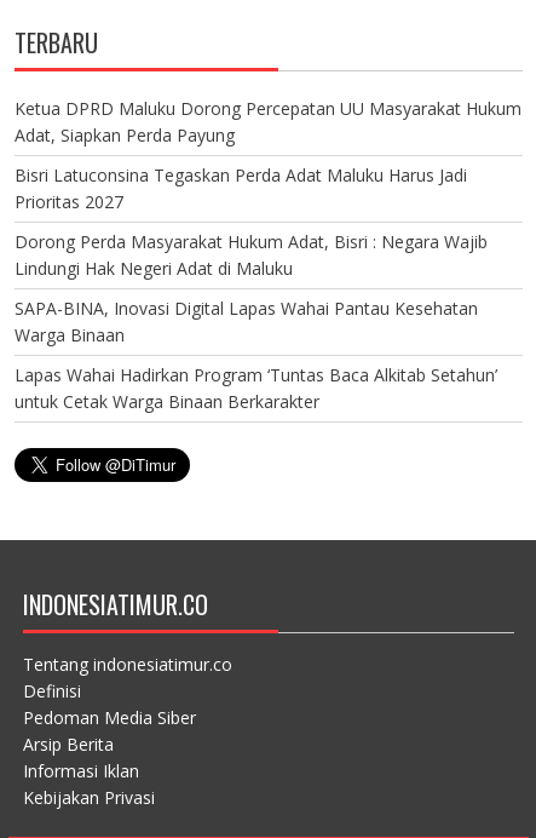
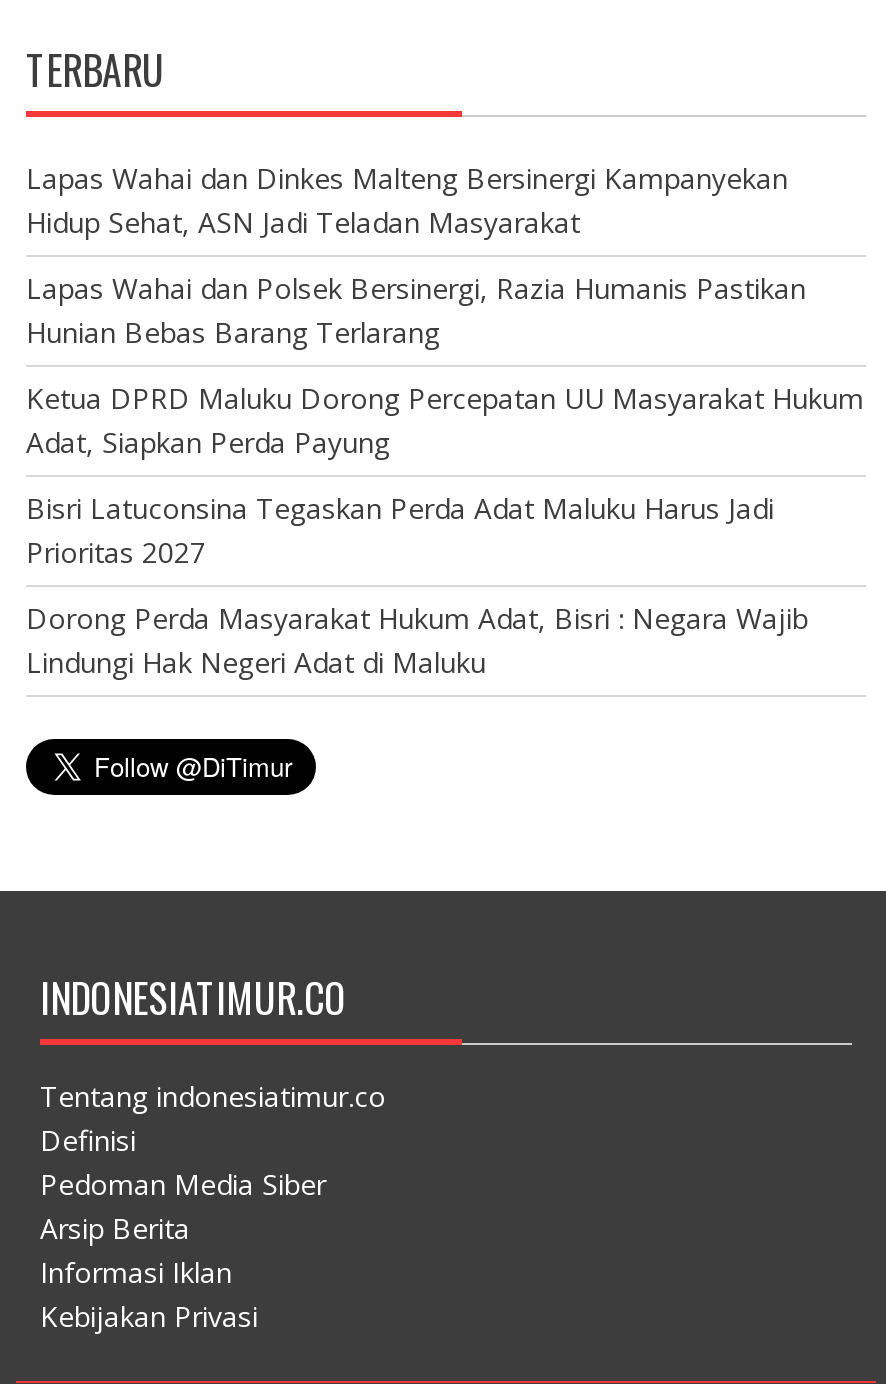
+ Lapas Wahai dan Dinkes Malteng Bersinergi Kampanyekan
+ Hidup Sehat, ASN Jadi Teladan Masyarakat
+ Lapas Wahai dan Polsek Bersinergi, Razia Humanis Pastikan
+ Hunian Bebas Barang Terlarang

moved down: Ketua DPRD Maluku Dorong Percepatan UU Masyarakat Hukum | Adat, Siapkan Perda Payung | Bisri Latuconsina Tegaskan Perda Adat Maluku Harus Jadi | Prioritas 2027 | Dorong Perda Masyarakat Hukum Adat, Bisri : Negara Wajib | Lindungi Hak Negeri Adat di Maluku

- SAPA-BINA, Inovasi Digital Lapas Wahai Pantau Kesehatan
- Warga Binaan
- Lapas Wahai Hadirkan Program ‘Tuntas Baca Alkitab Setahun’
- untuk Cetak Warga Binaan Berkarakter
